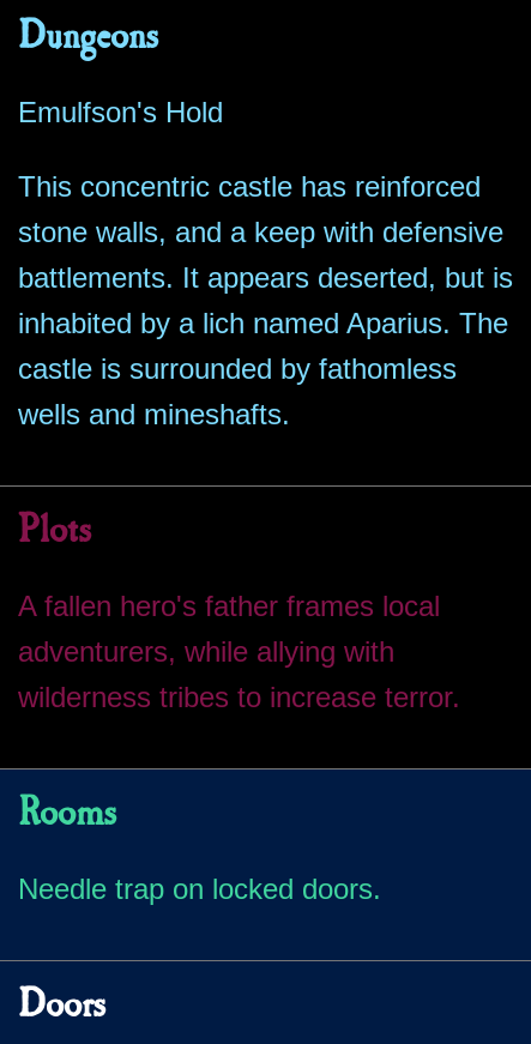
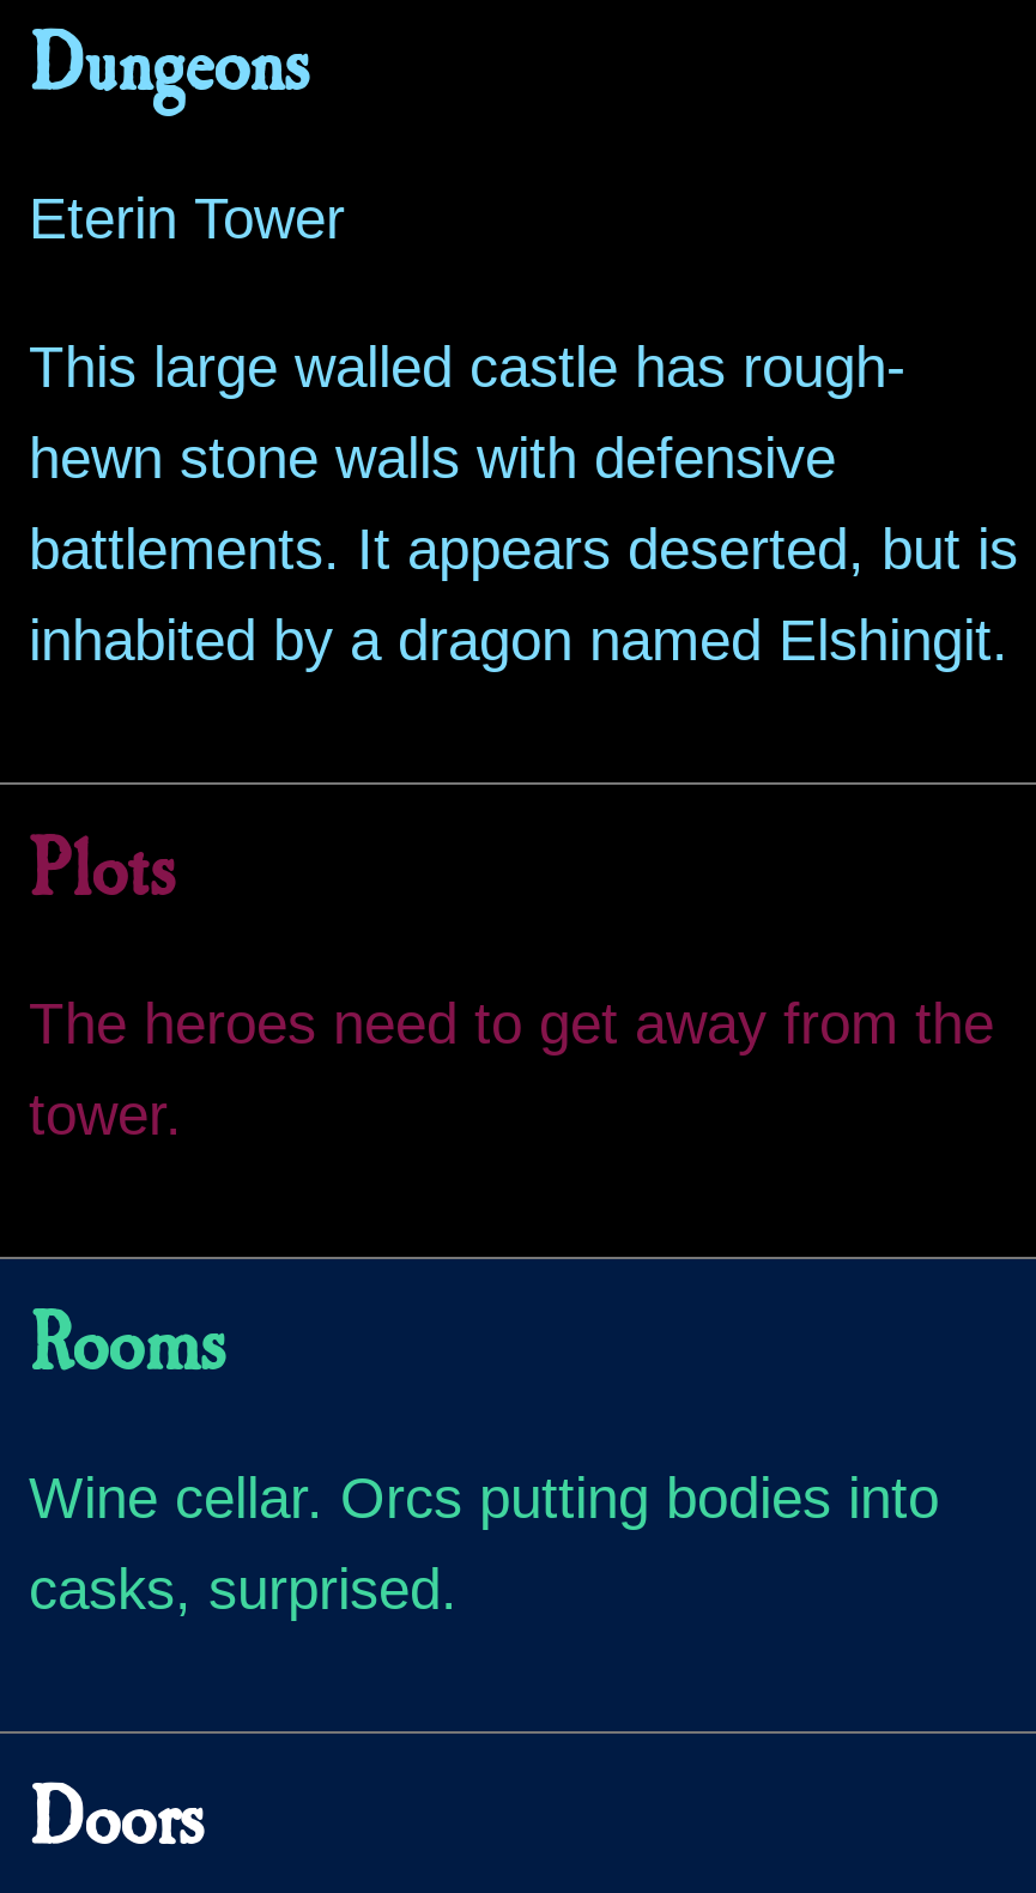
- Emulfson's Hold
+ Eterin Tower

- This concentric castle has reinforced
- stone walls, and a keep with defensive
+ This large walled castle has rough-
+ hewn stone walls with defensive

- inhabited by a lich named Aparius. The
- castle is surrounded by fathomless
- wells and mineshafts.
+ inhabited by a dragon named Elshingit.

- A fallen hero's father frames local
- adventurers, while allying with
- wilderness tribes to increase terror.
+ The heroes need to get away from the
+ tower.

moved up: Rooms

- Needle trap on locked doors.
+ Wine cellar. Orcs putting bodies into
+ casks, surprised.
